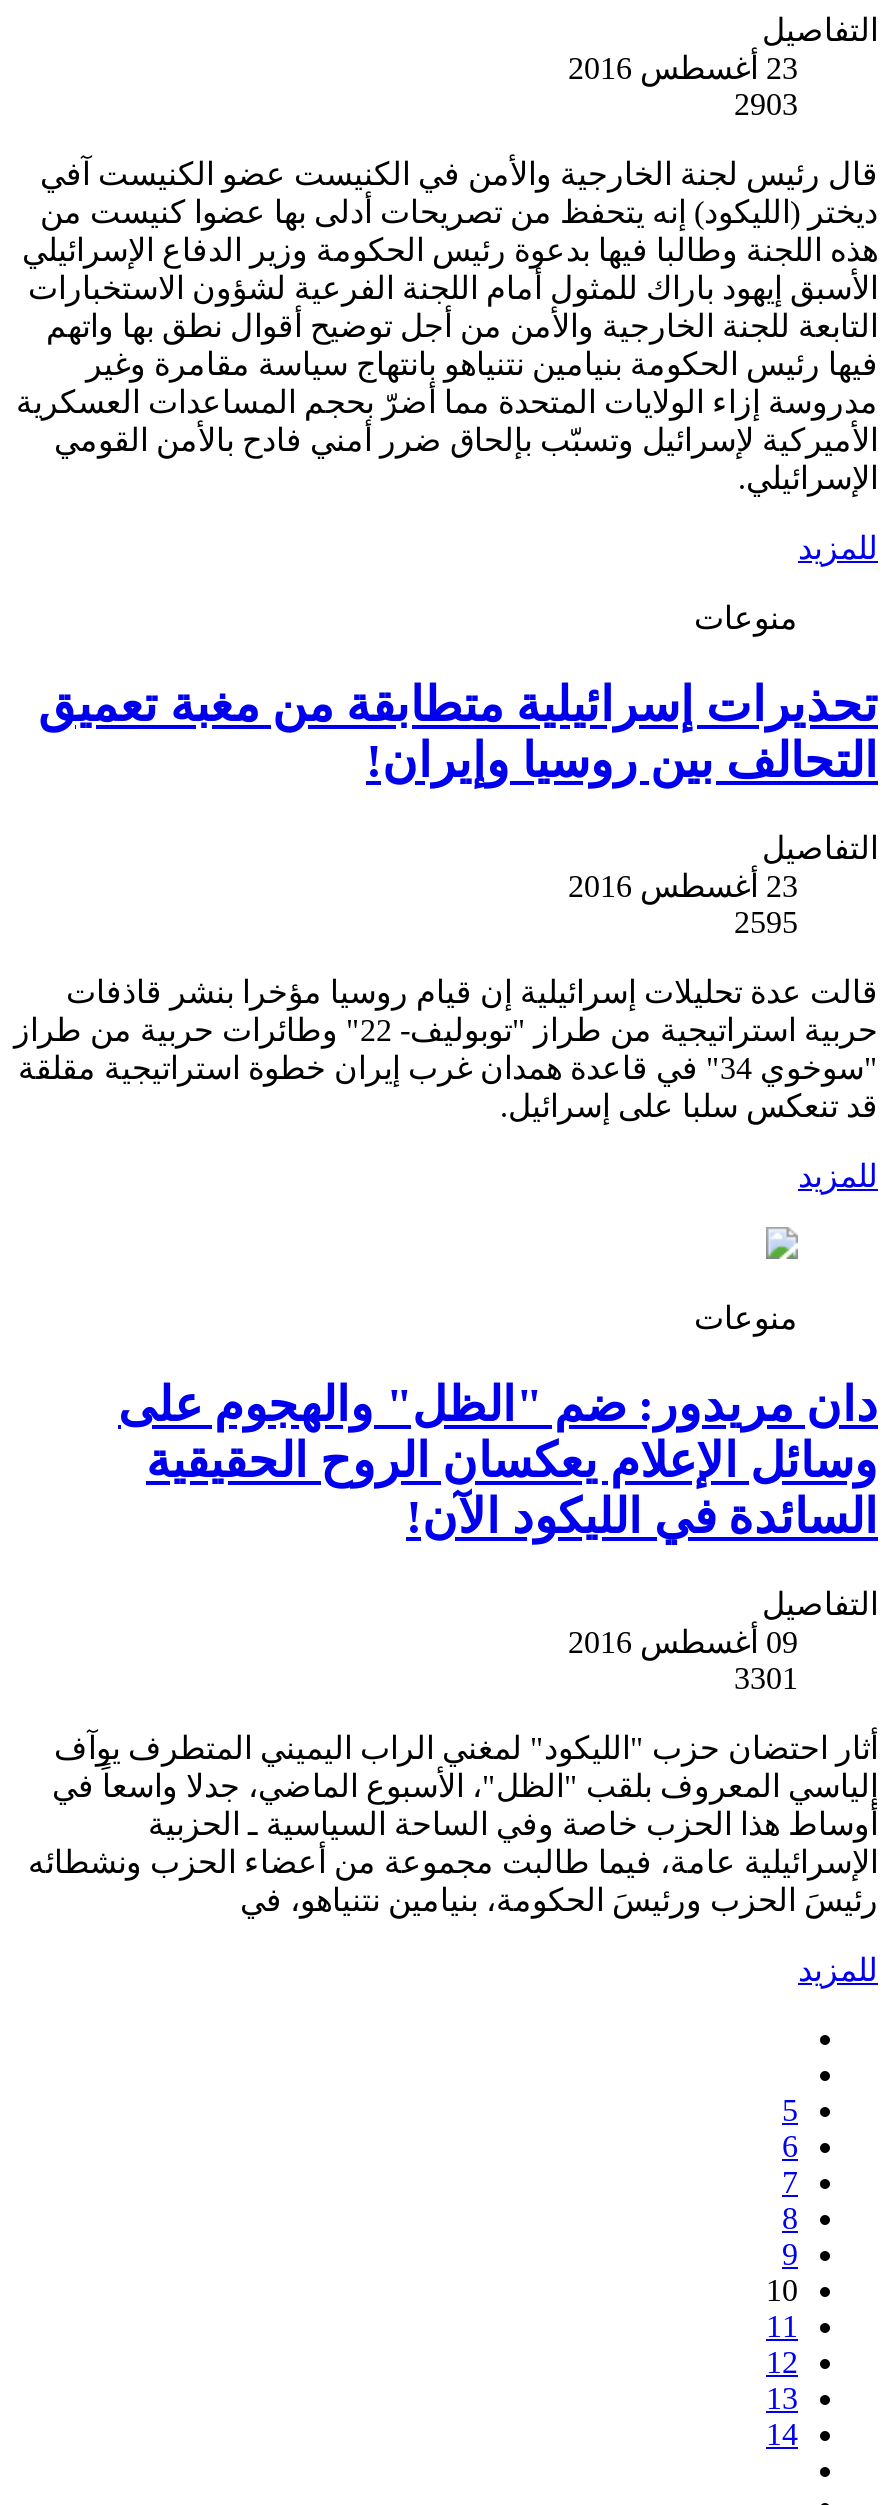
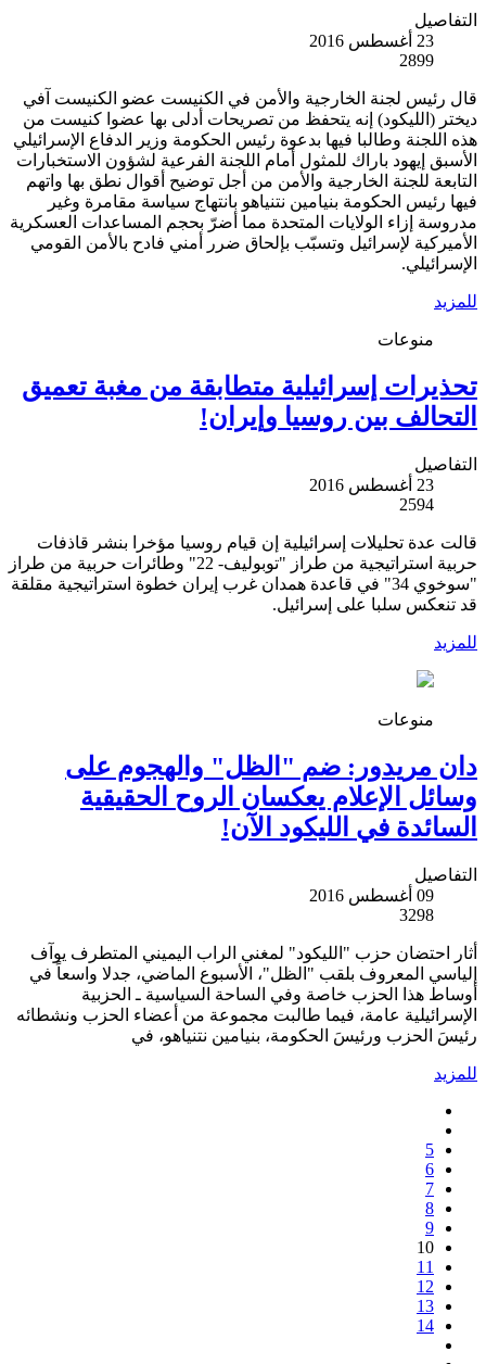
- 2903
+ 2899

- 2595
+ 2594

- 3301
+ 3298
